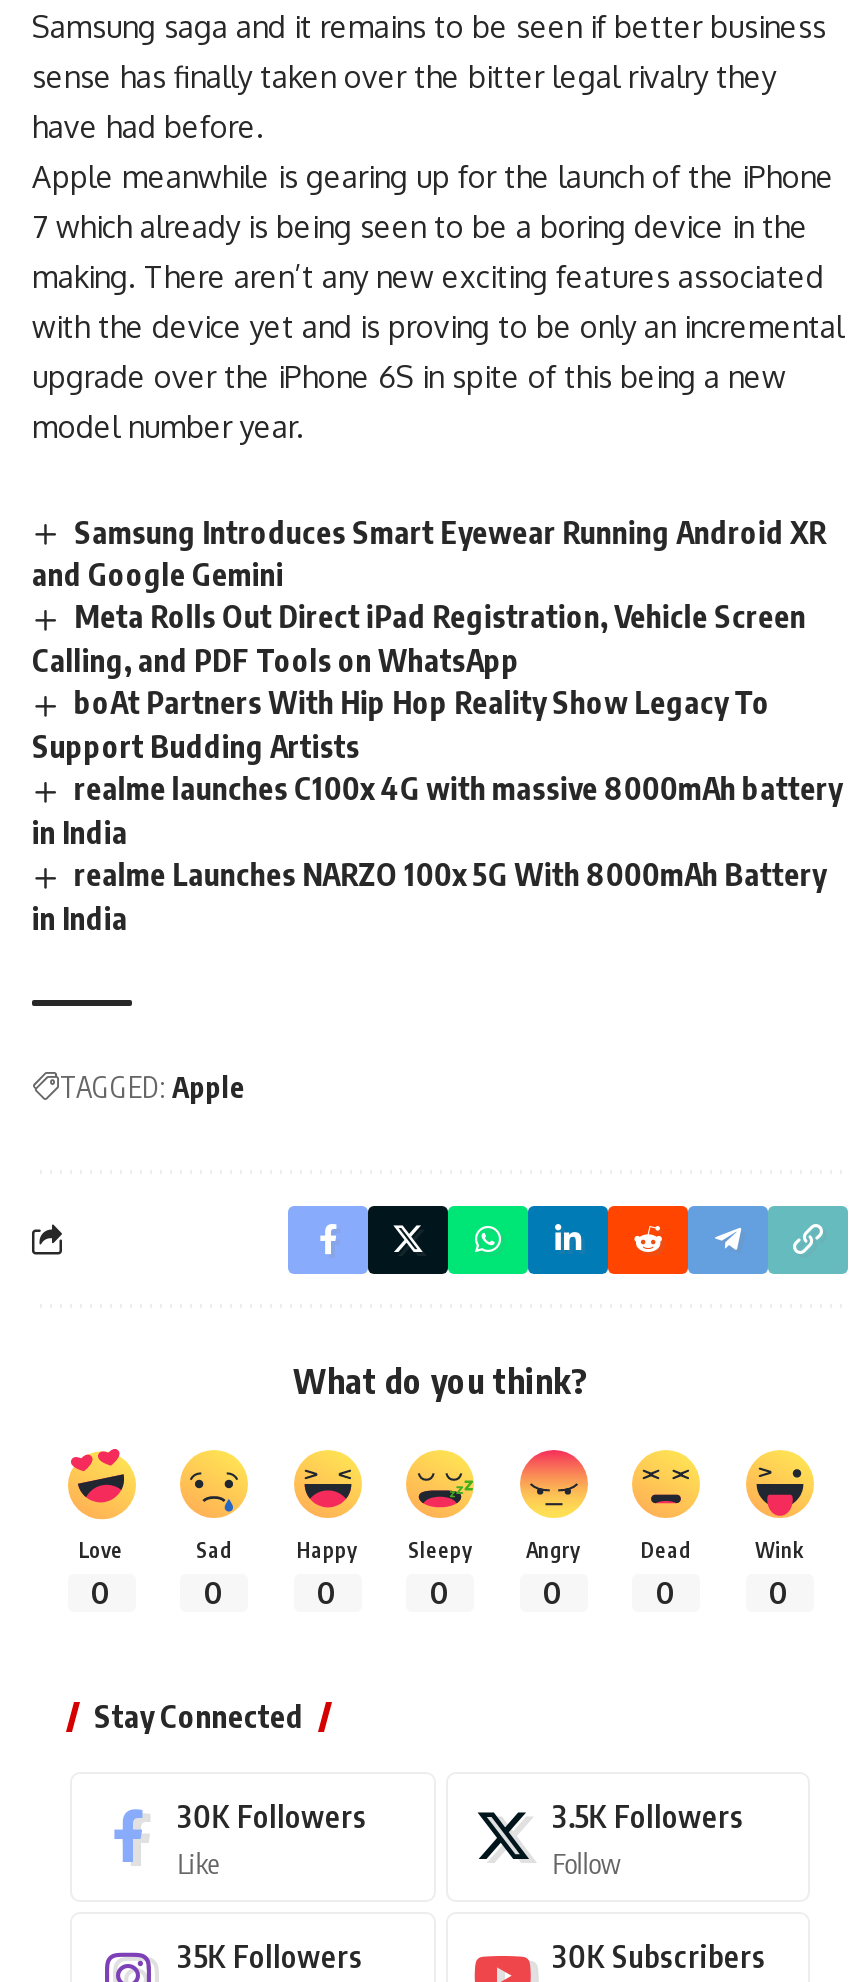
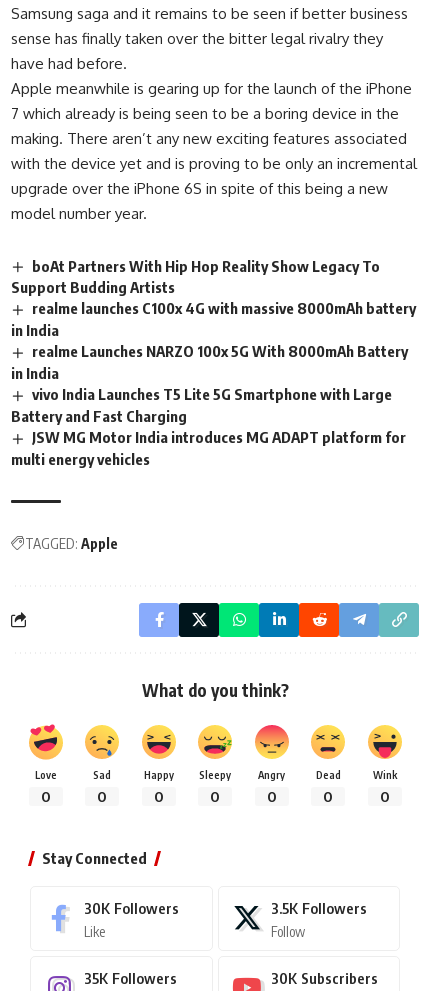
- Samsung Introduces Smart Eyewear Running Android XR
- and Google Gemini
- Meta Rolls Out Direct iPad Registration, Vehicle Screen
- Calling, and PDF Tools on WhatsApp

moved up: boAt Partners With Hip Hop Reality Show Legacy To | Support Budding Artists | realme launches C100x 4G with massive 8000mAh battery | in India | realme Launches NARZO 100x 5G With 8000mAh Battery | in India

+ vivo India Launches T5 Lite 5G Smartphone with Large
+ Battery and Fast Charging
+ JSW MG Motor India introduces MG ADAPT platform for
+ multi energy vehicles
